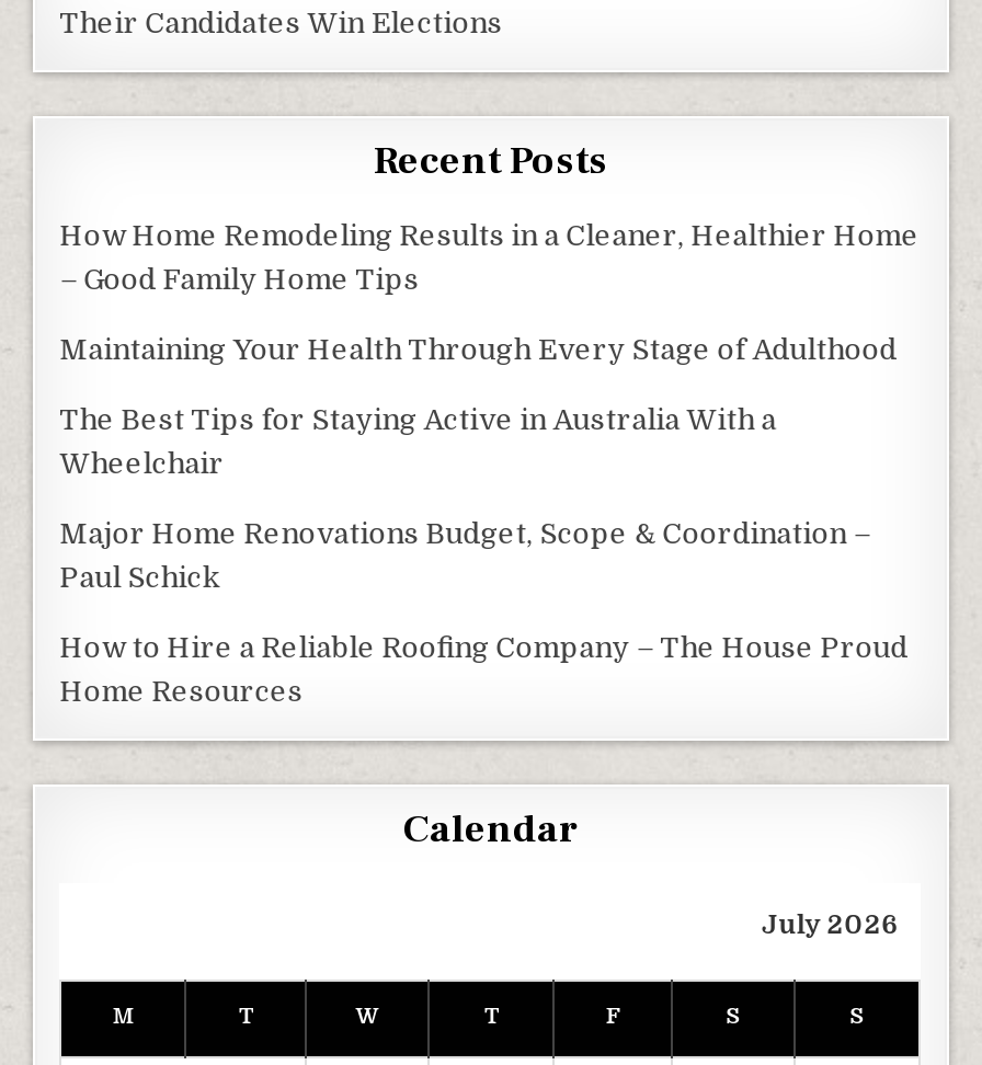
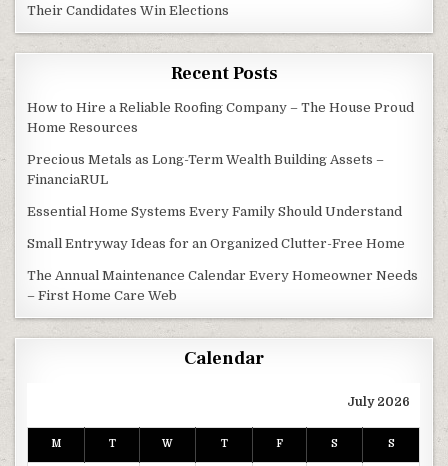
- How Home Remodeling Results in a Cleaner, Healthier Home
- – Good Family Home Tips
- Maintaining Your Health Through Every Stage of Adulthood
- The Best Tips for Staying Active in Australia With a
- Wheelchair
- Major Home Renovations Budget, Scope & Coordination –
- Paul Schick

moved up: How to Hire a Reliable Roofing Company – The House Proud | Home Resources

+ Precious Metals as Long-Term Wealth Building Assets –
+ FinanciaRUL
+ Essential Home Systems Every Family Should Understand
+ Small Entryway Ideas for an Organized Clutter-Free Home
+ The Annual Maintenance Calendar Every Homeowner Needs
+ – First Home Care Web
